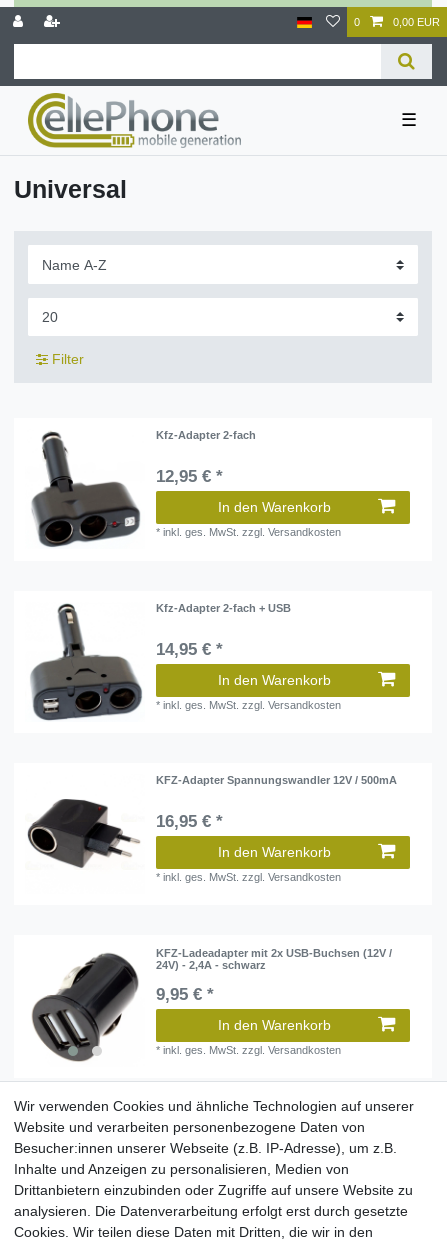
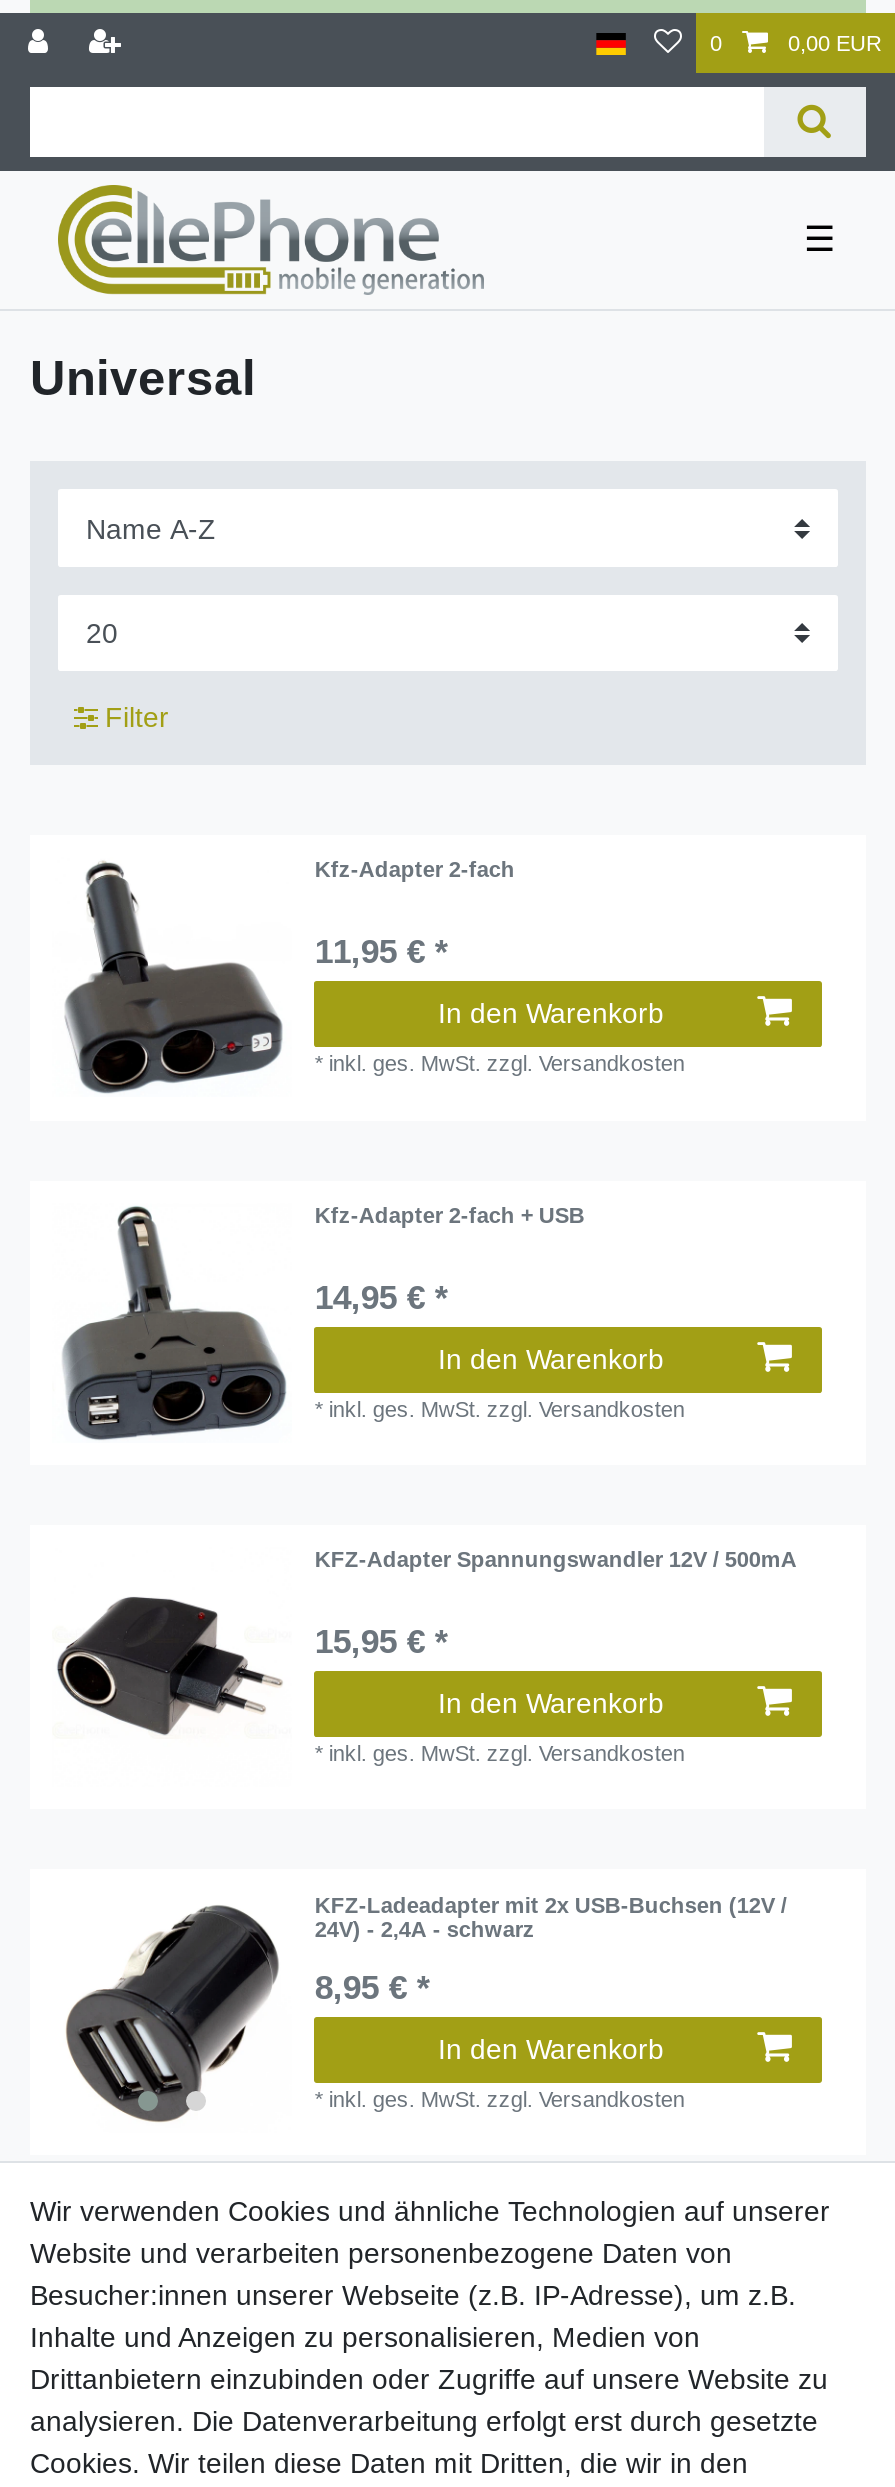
- 12,95 € *
+ 11,95 € *

- 16,95 € *
+ 15,95 € *

- 9,95 € *
+ 8,95 € *
